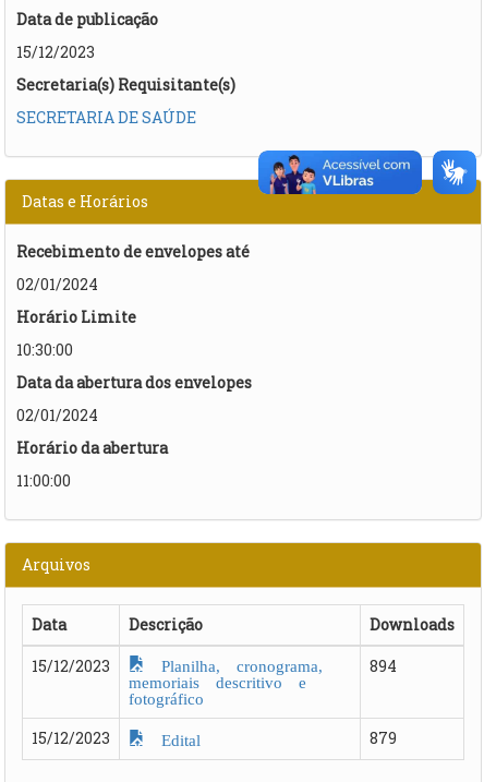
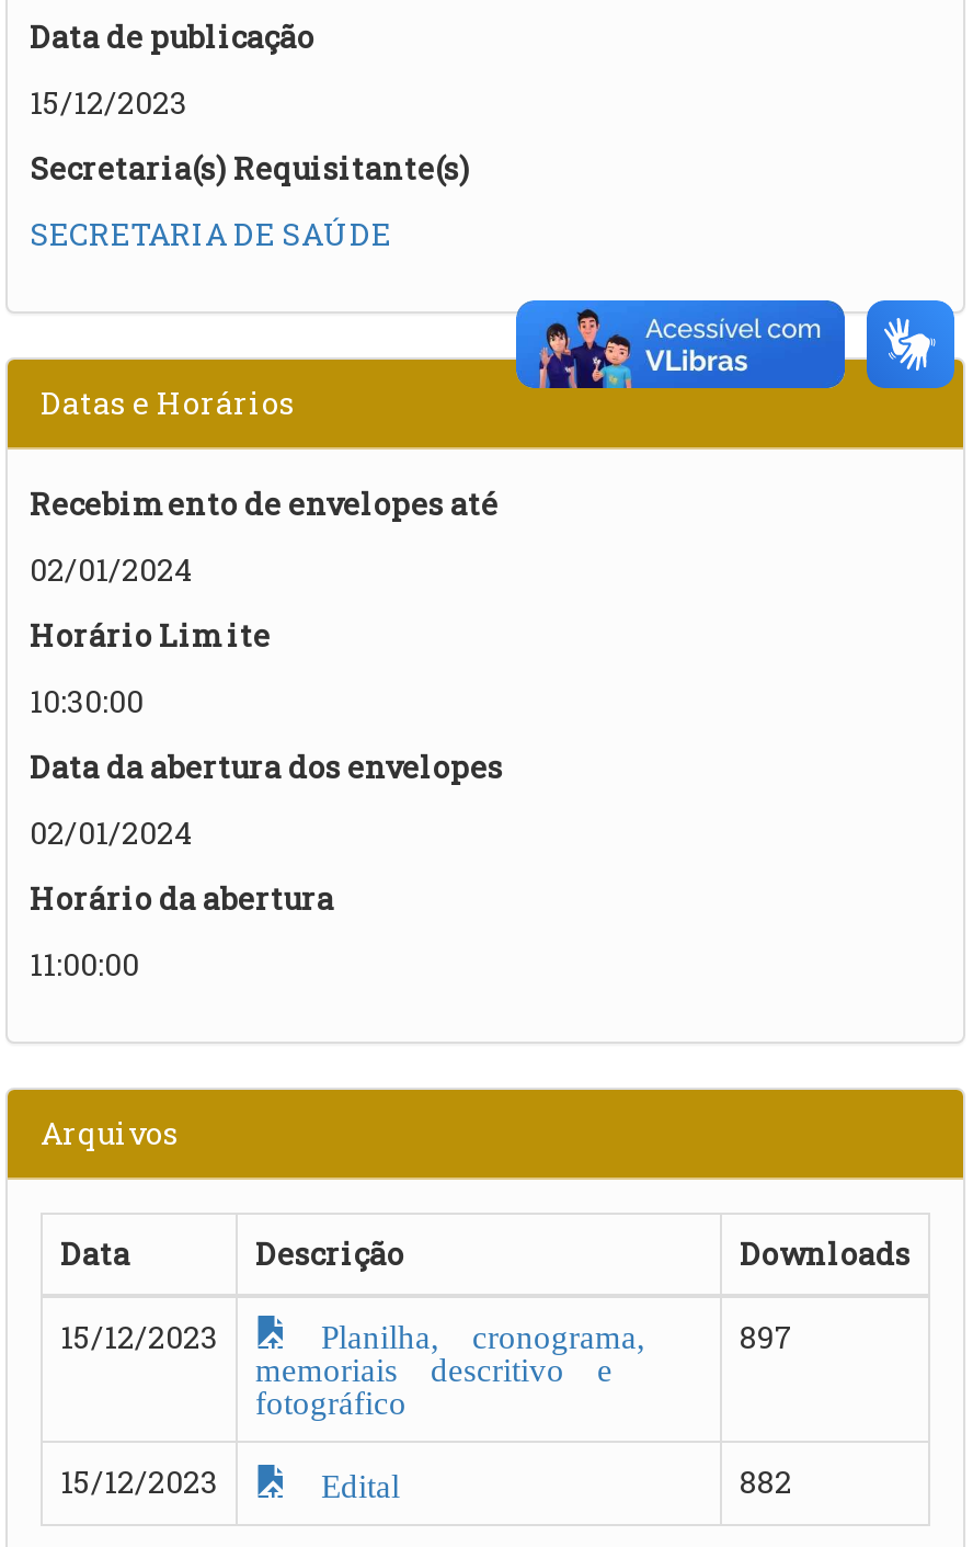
- 894
+ 897

- 879
+ 882
